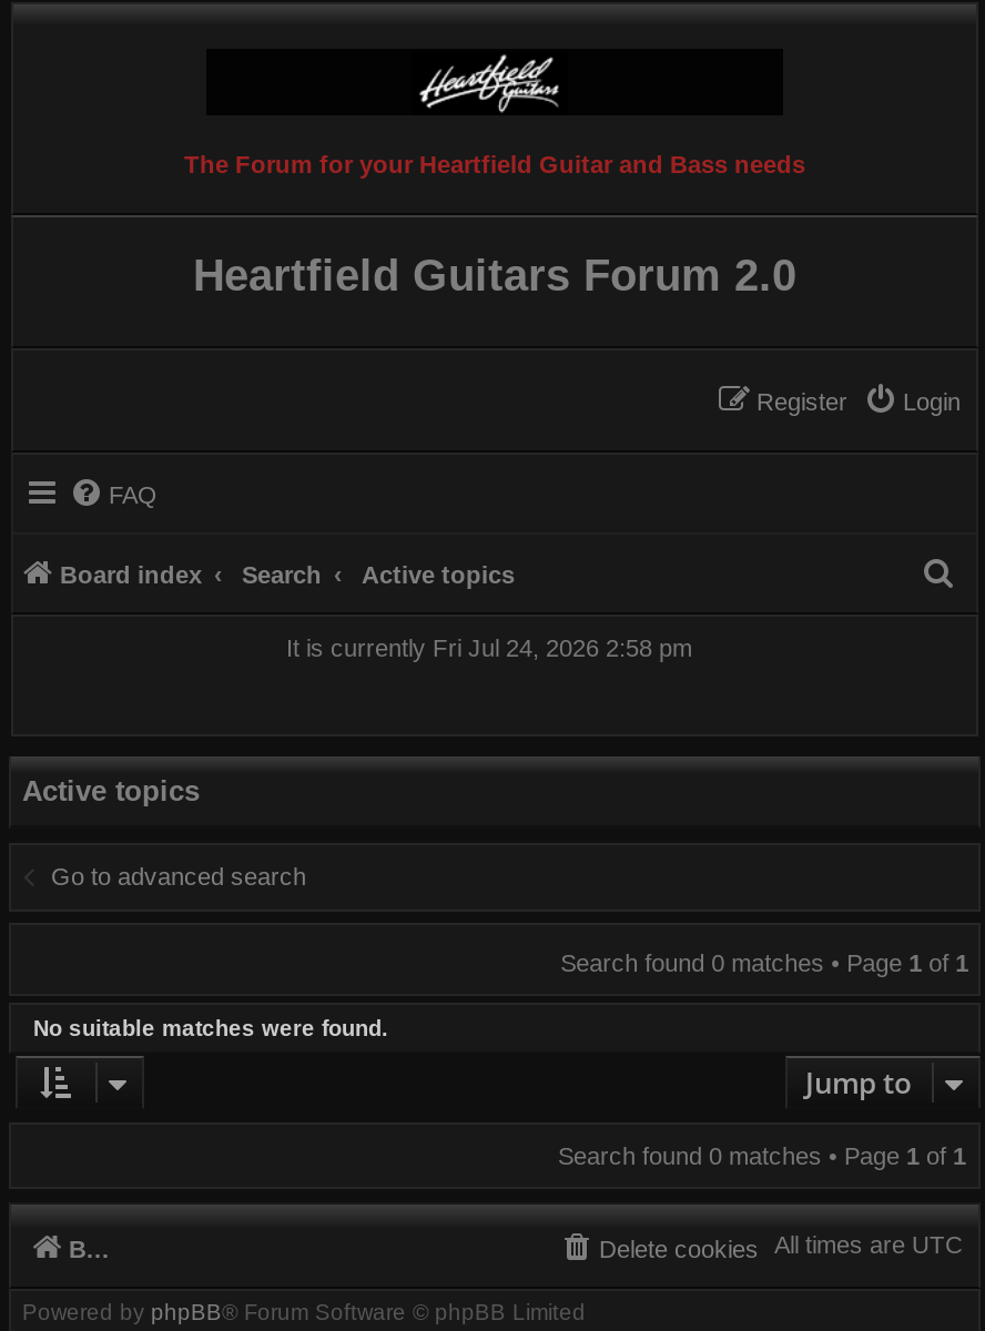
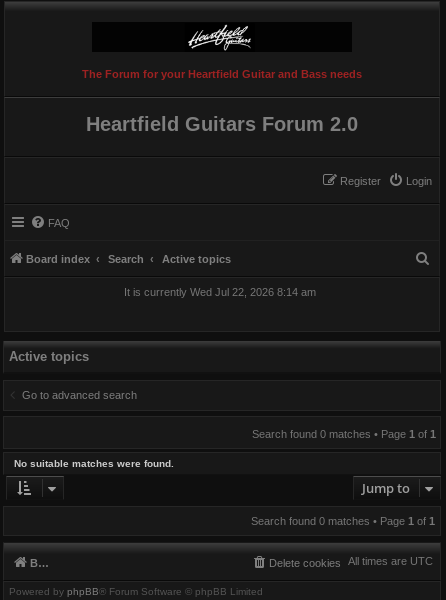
- It is currently Fri Jul 24, 2026 2:58 pm
+ It is currently Wed Jul 22, 2026 8:14 am
